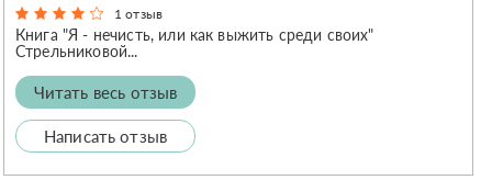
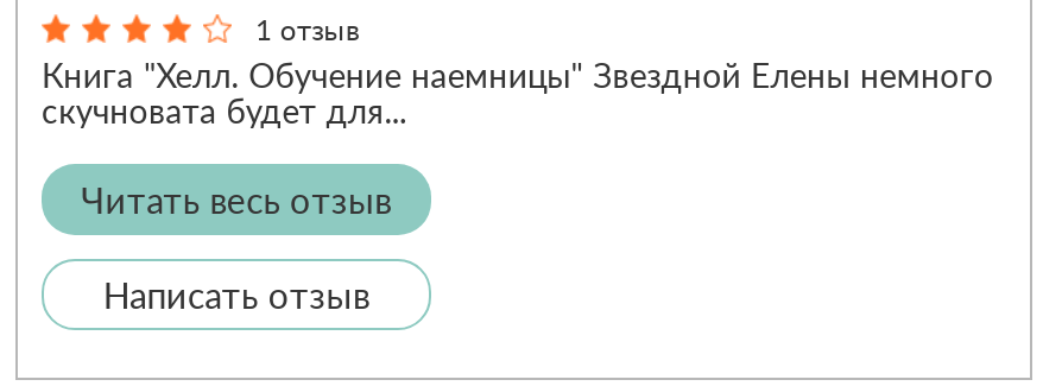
- Книга "Я - нечисть, или как выжить среди своих"
- Стрельниковой...
+ Книга "Хелл. Обучение наемницы" Звездной Елены немного
+ скучновата будет для...
